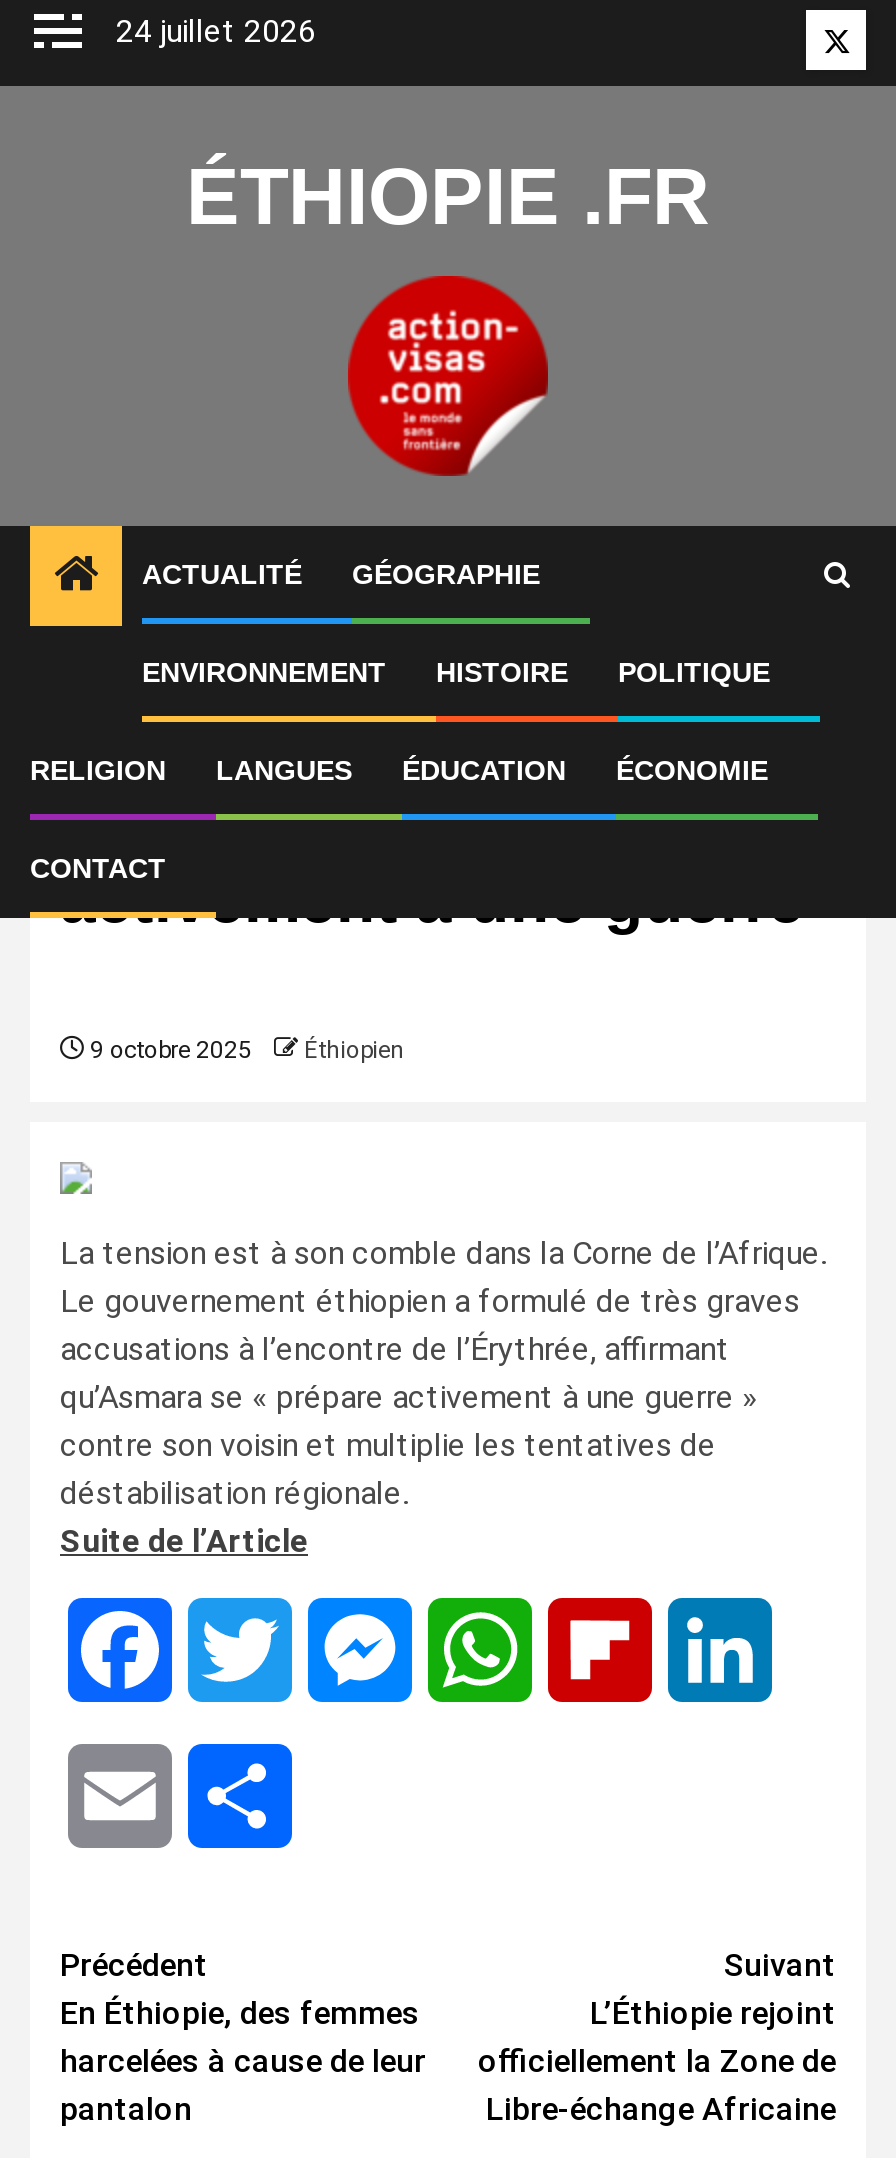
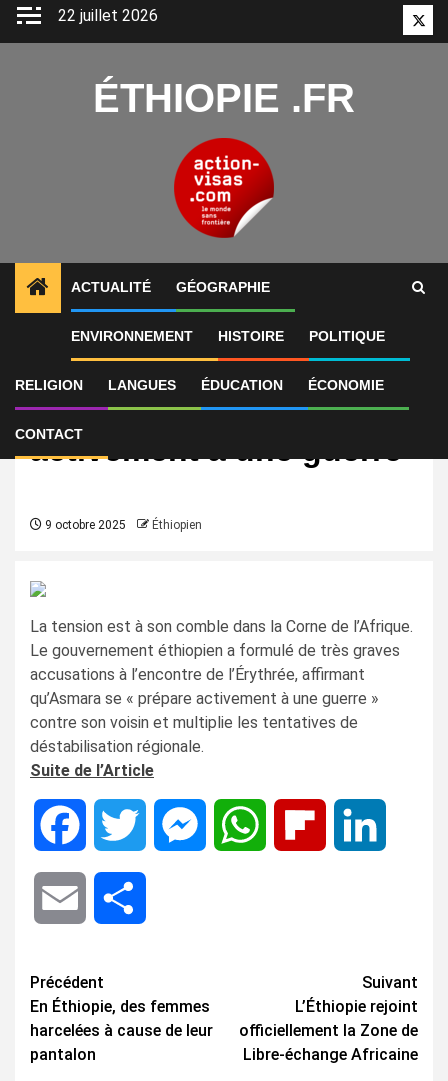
- 24 juillet 2026
+ 22 juillet 2026
